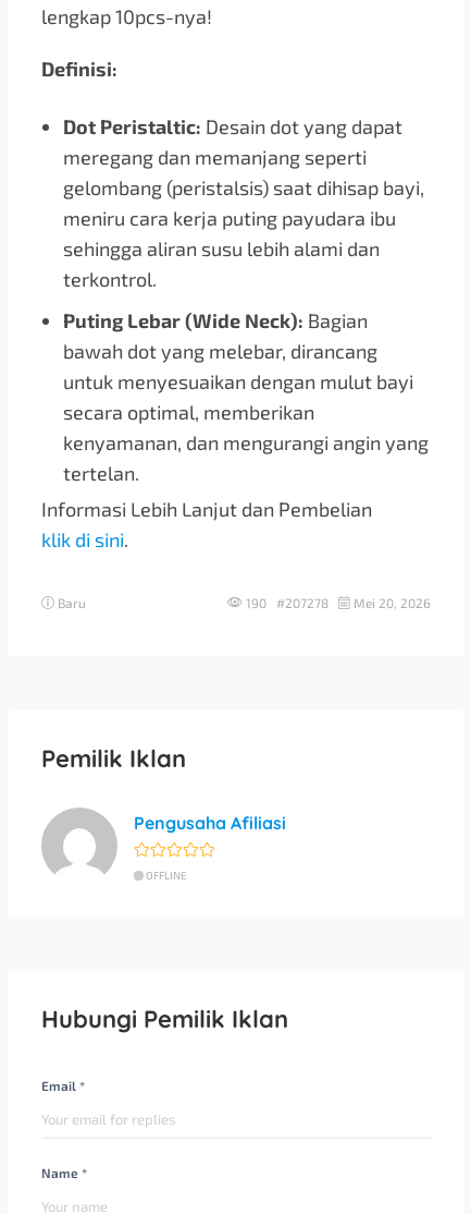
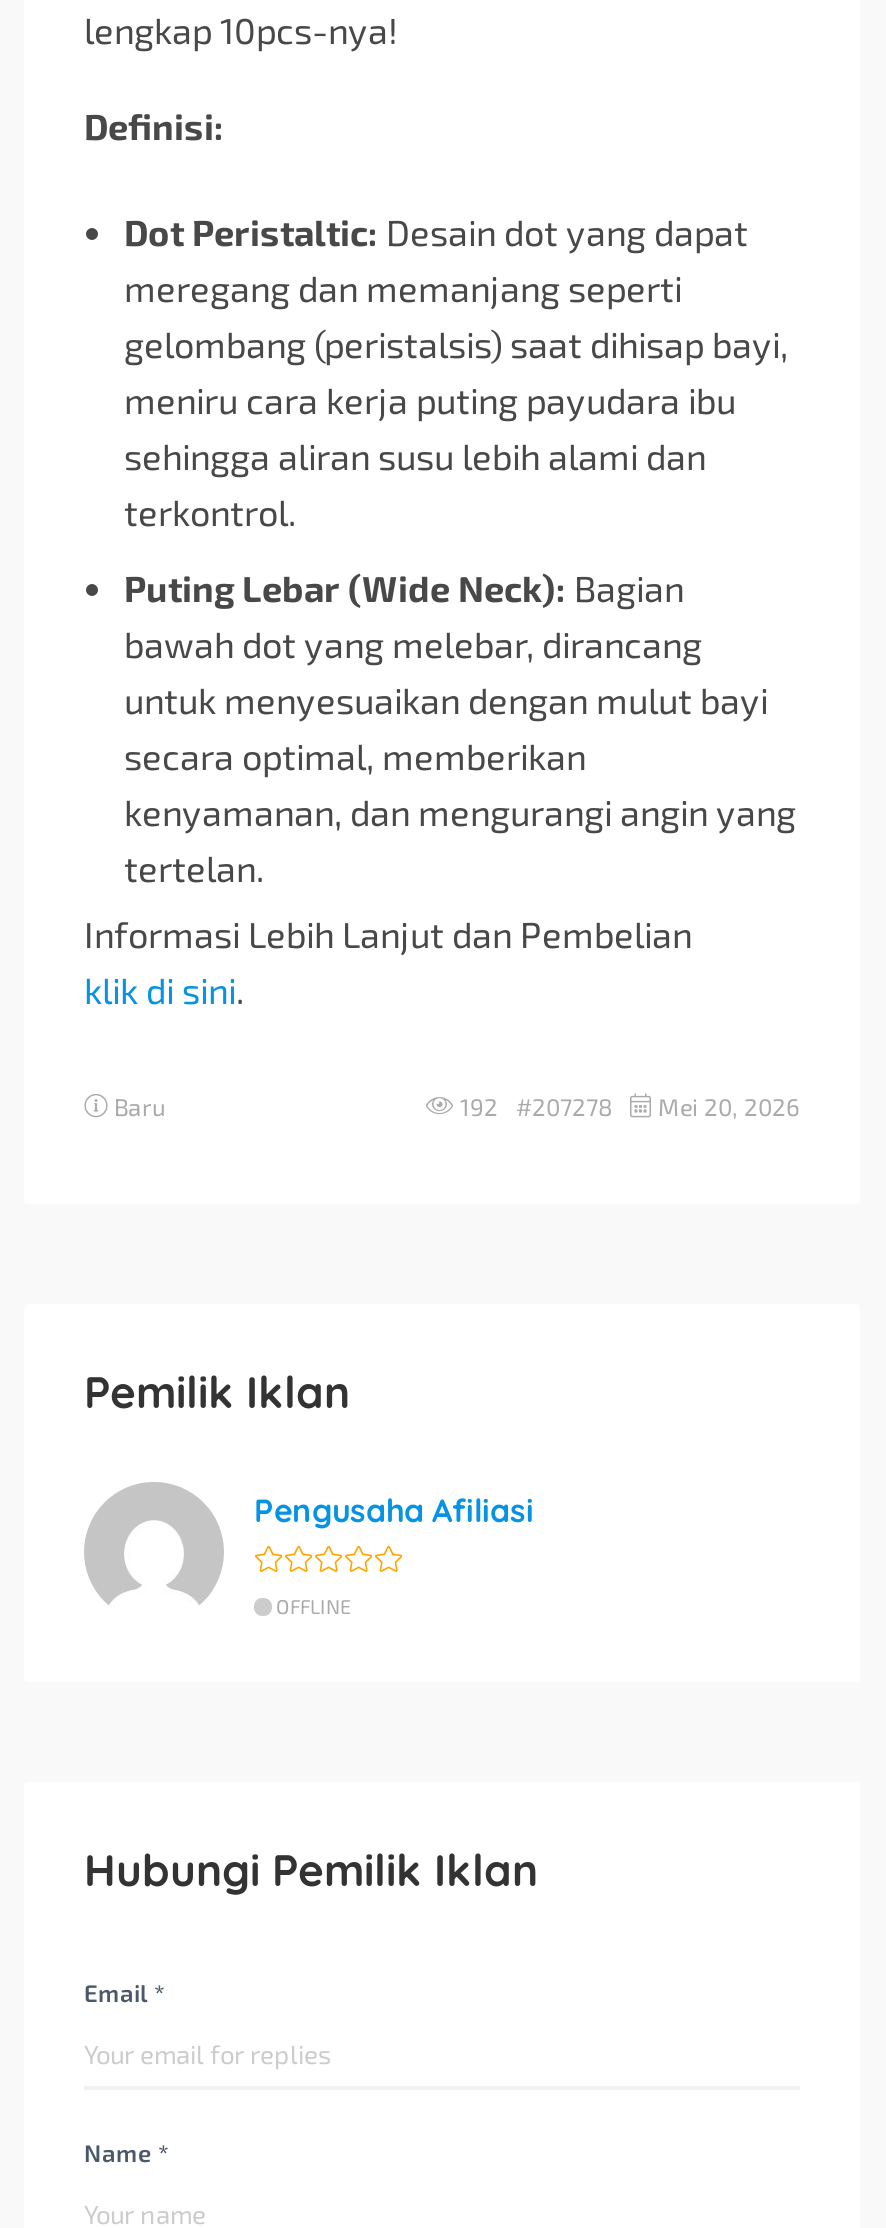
- 190 #207278 Mei 20, 2026
+ 192 #207278 Mei 20, 2026
